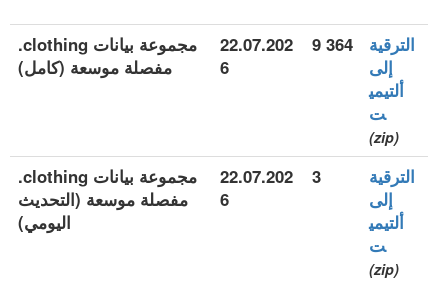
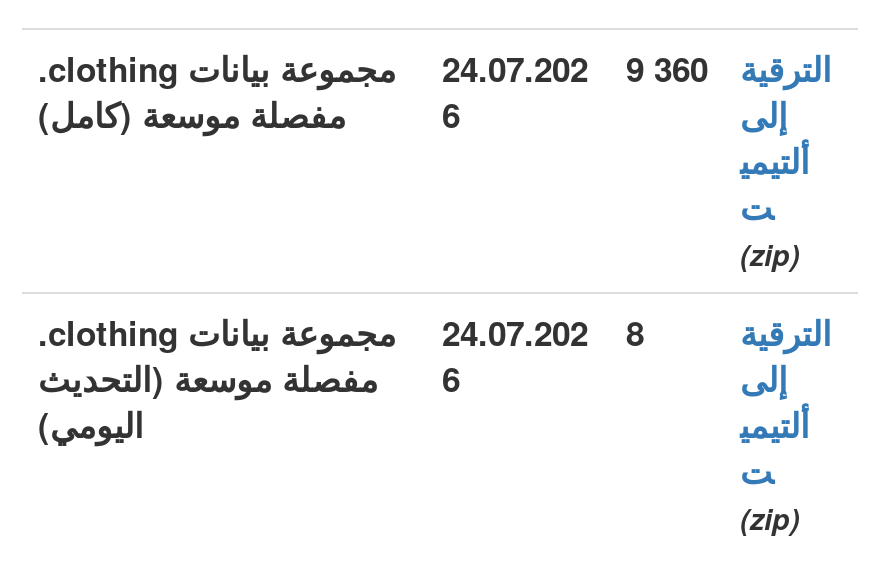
- 22.07.202
+ 24.07.202

- 9 364
+ 9 360

- 22.07.202
+ 24.07.202

- 3
+ 8
